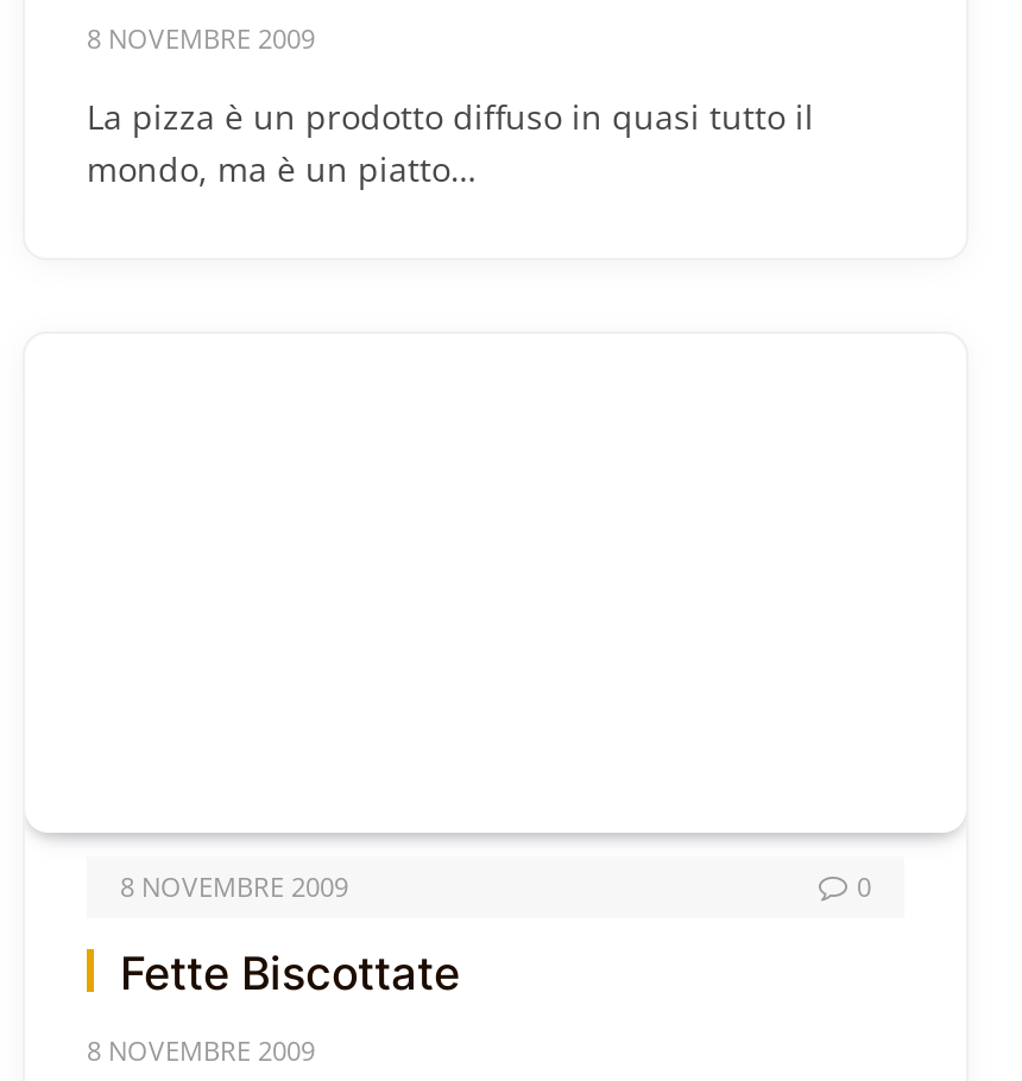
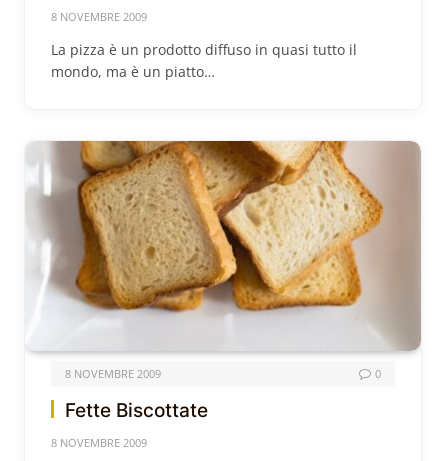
+ [image]
